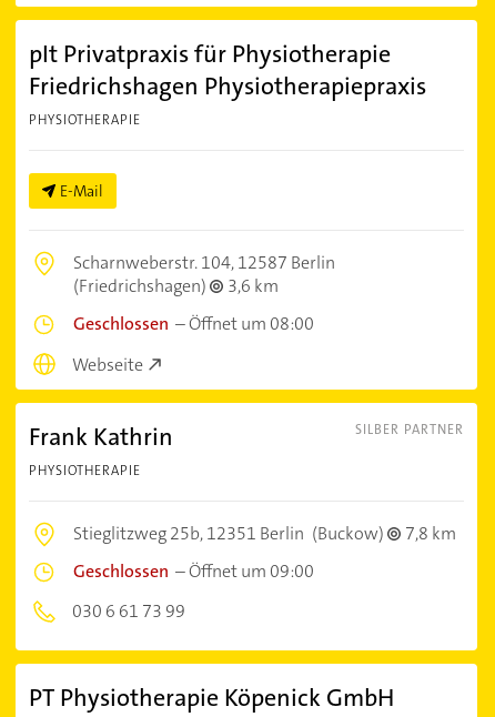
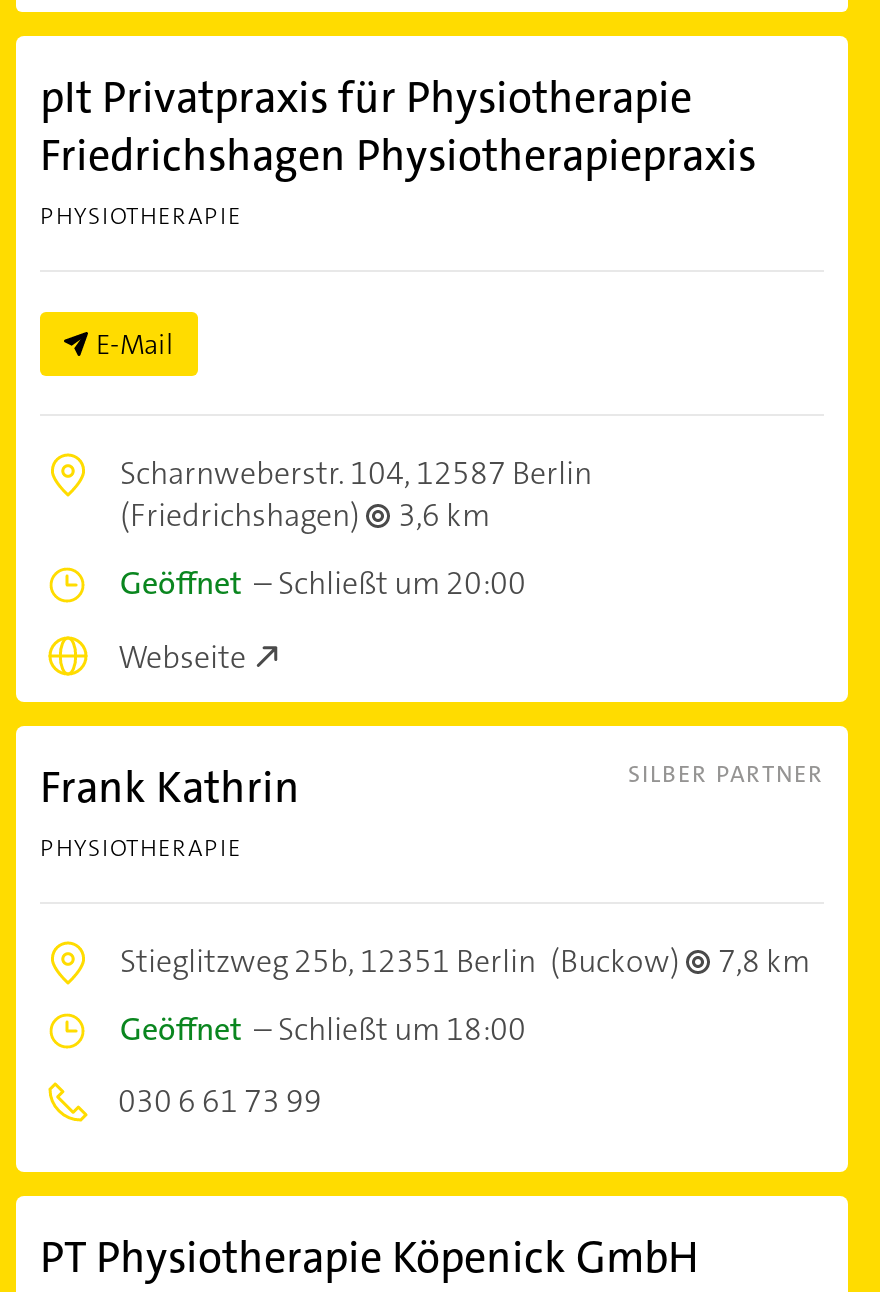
- Geschlossen – Öffnet um 08:00
+ Geöffnet – Schließt um 20:00

- Geschlossen – Öffnet um 09:00
+ Geöffnet – Schließt um 18:00
